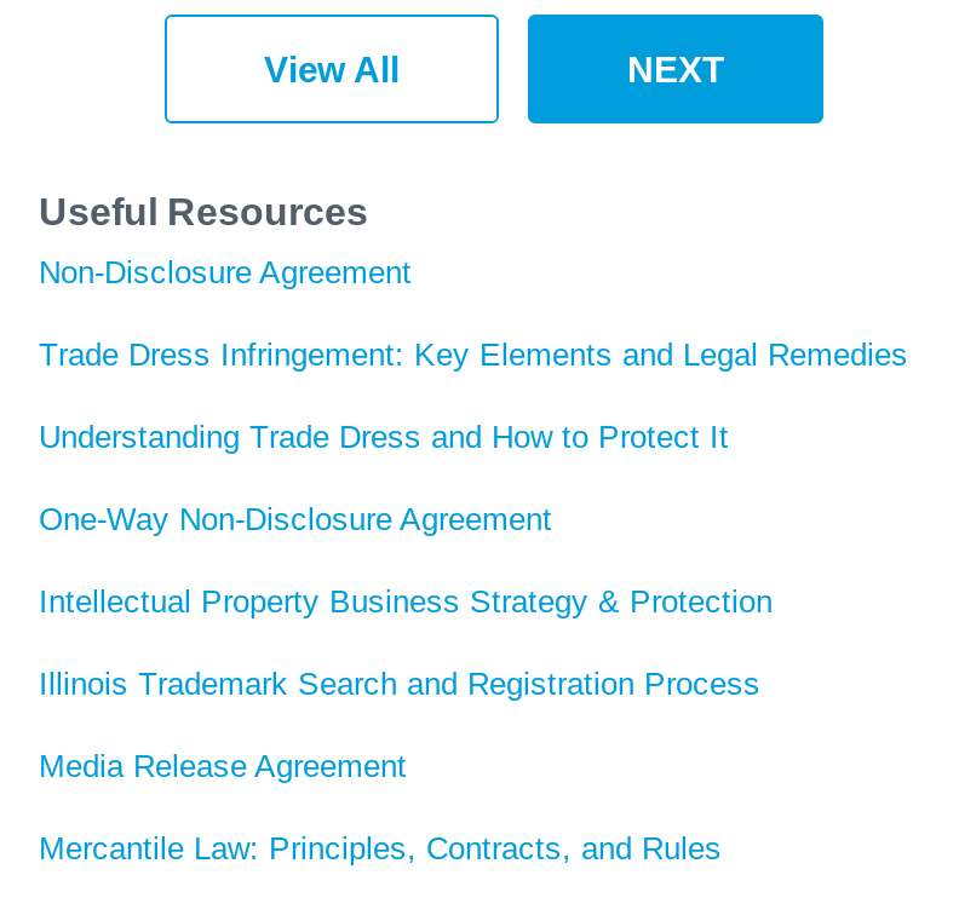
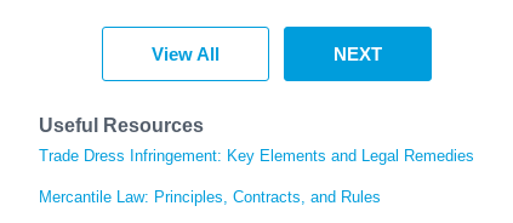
- Non-Disclosure Agreement

- Understanding Trade Dress and How to Protect It
- One-Way Non-Disclosure Agreement
- Intellectual Property Business Strategy & Protection
- Illinois Trademark Search and Registration Process
- Media Release Agreement
